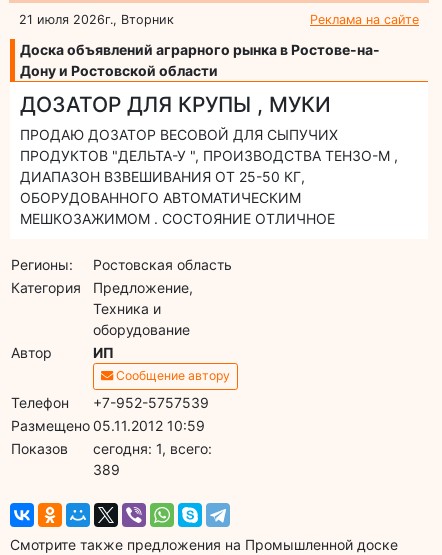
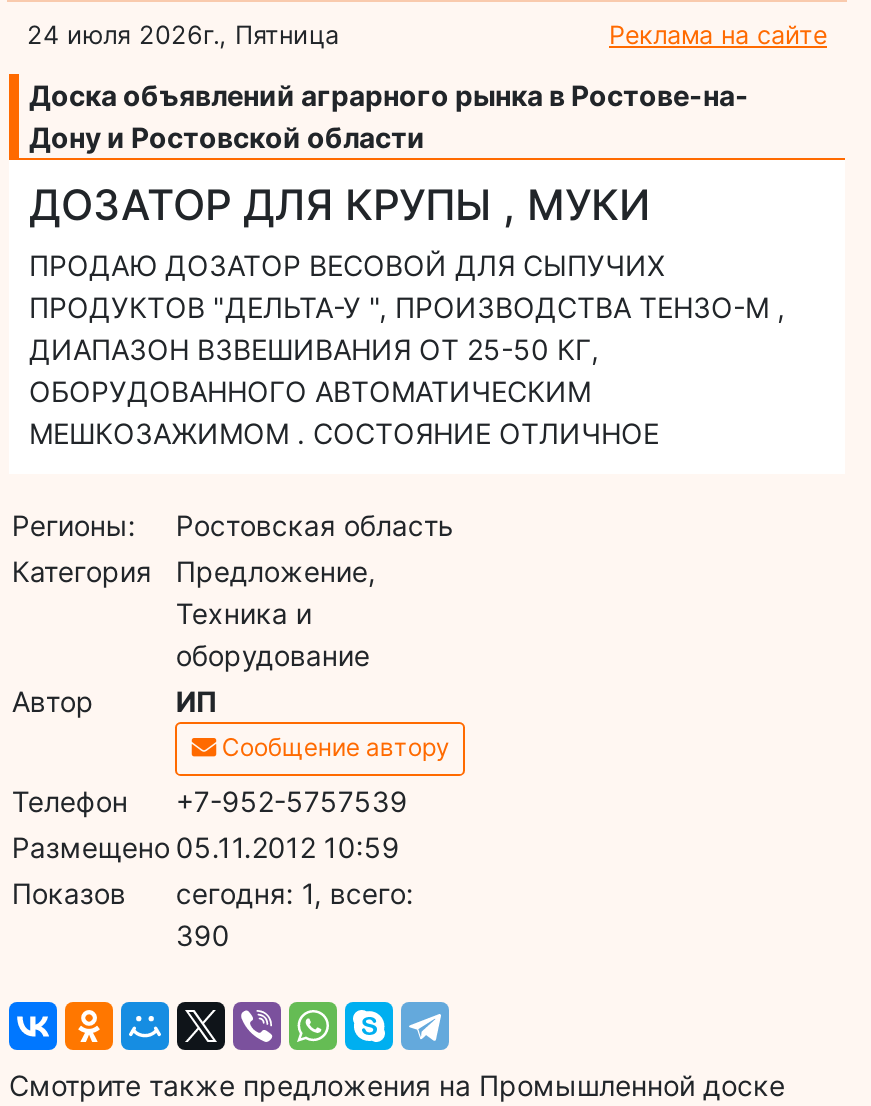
- 21 июля 2026г., Вторник
+ 24 июля 2026г., Пятница

- 389
+ 390
